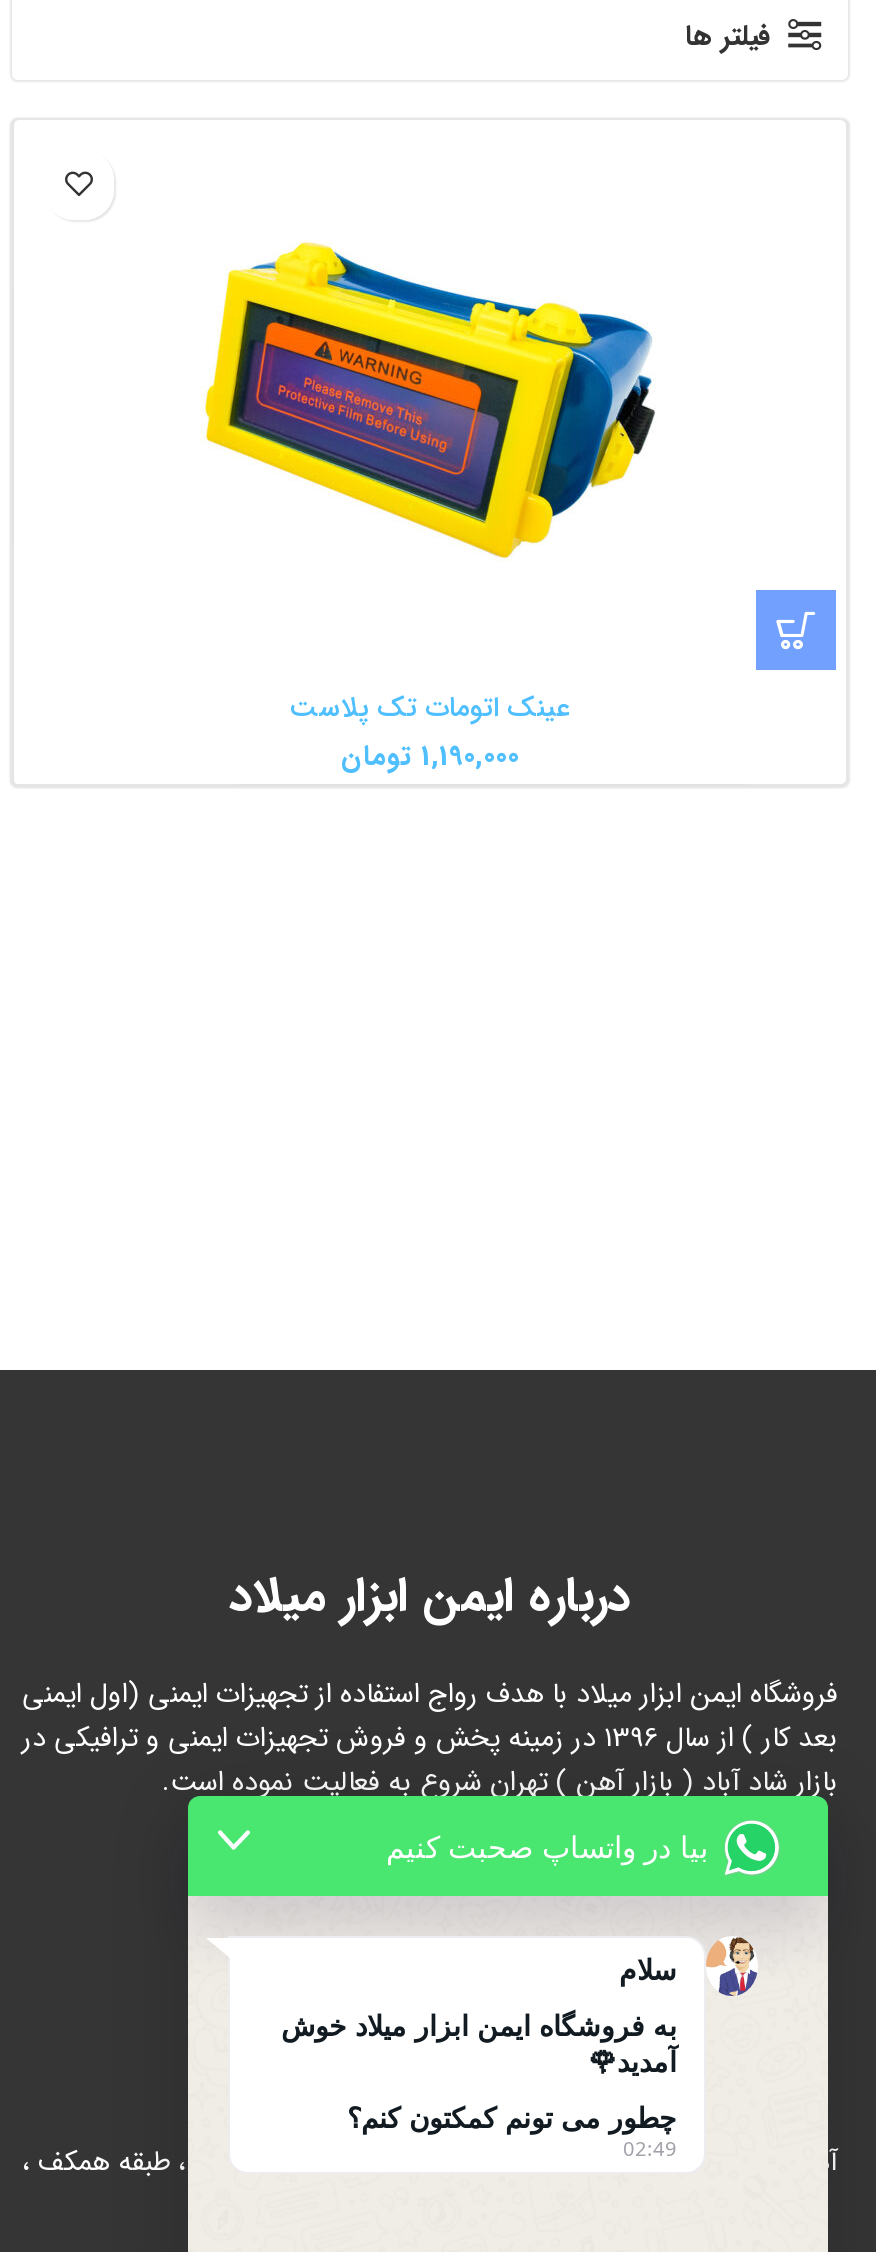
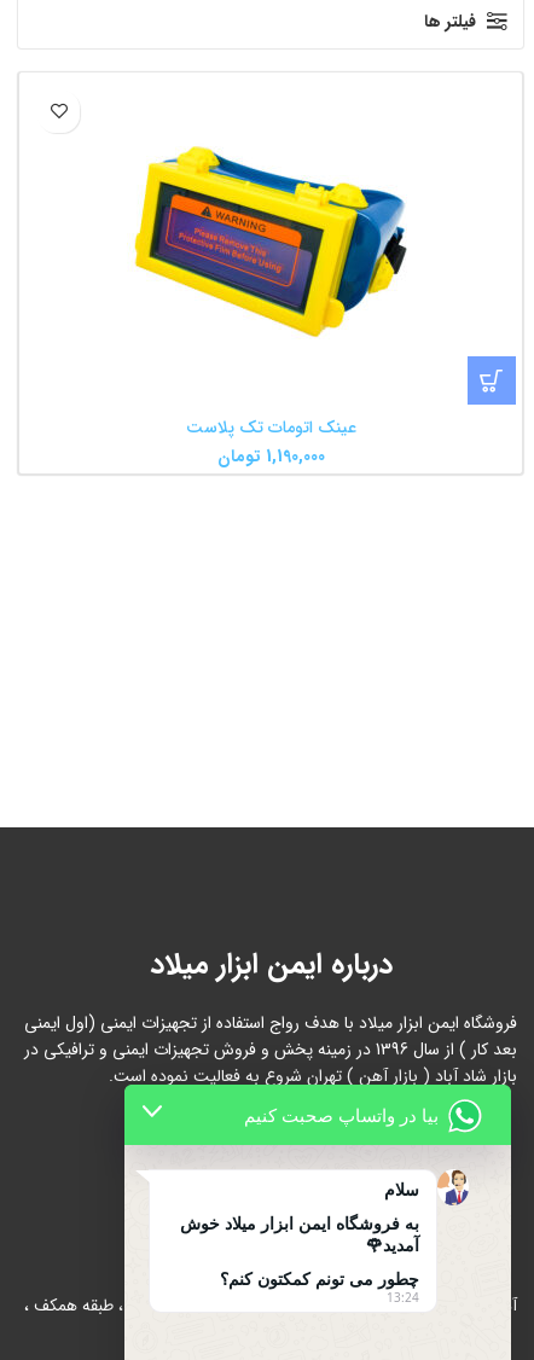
- 02:49
+ 13:24
